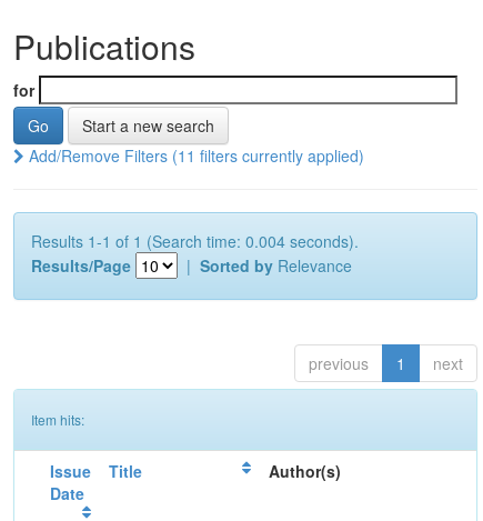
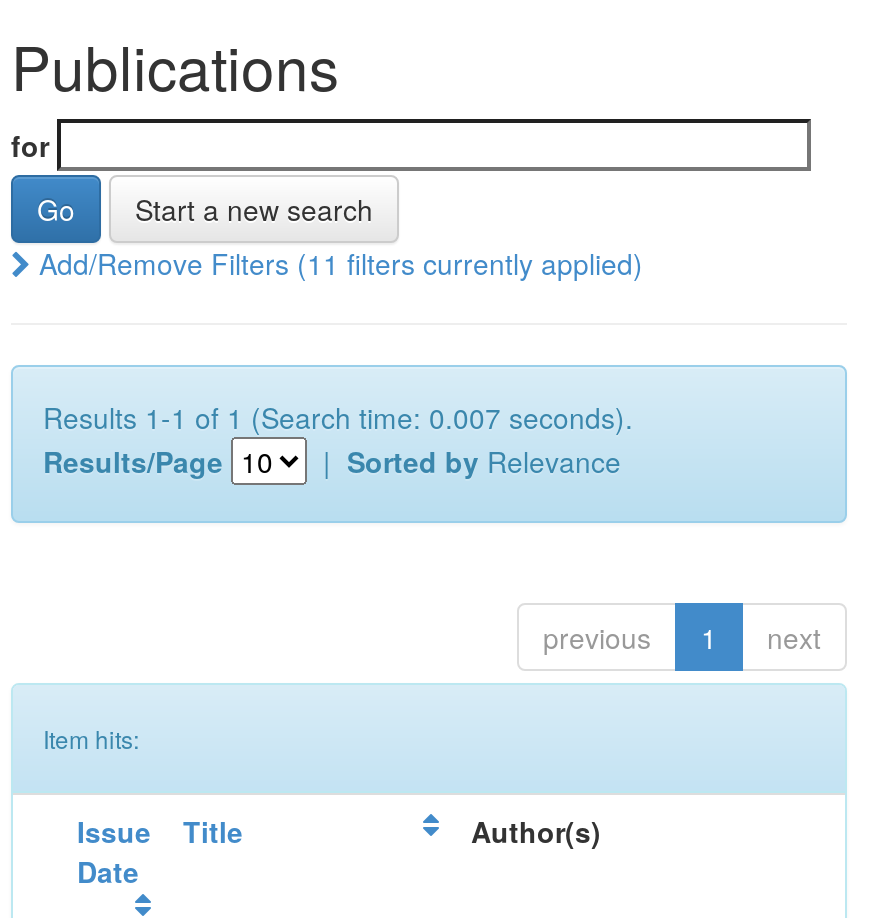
- Results 1-1 of 1 (Search time: 0.004 seconds).
+ Results 1-1 of 1 (Search time: 0.007 seconds).
